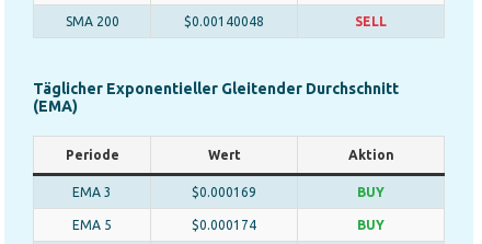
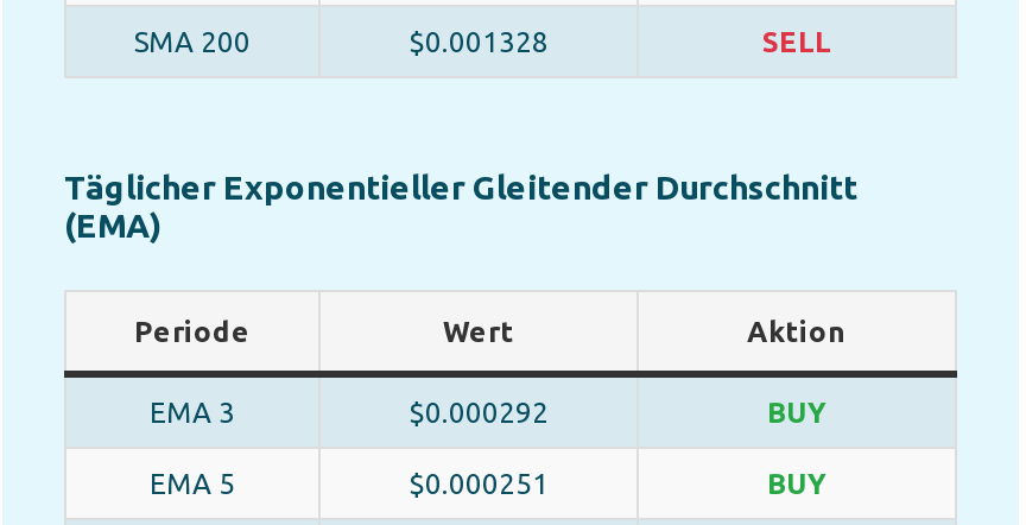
- $0.00140048
+ $0.001328

- $0.000169
+ $0.000292

- $0.000174
+ $0.000251
